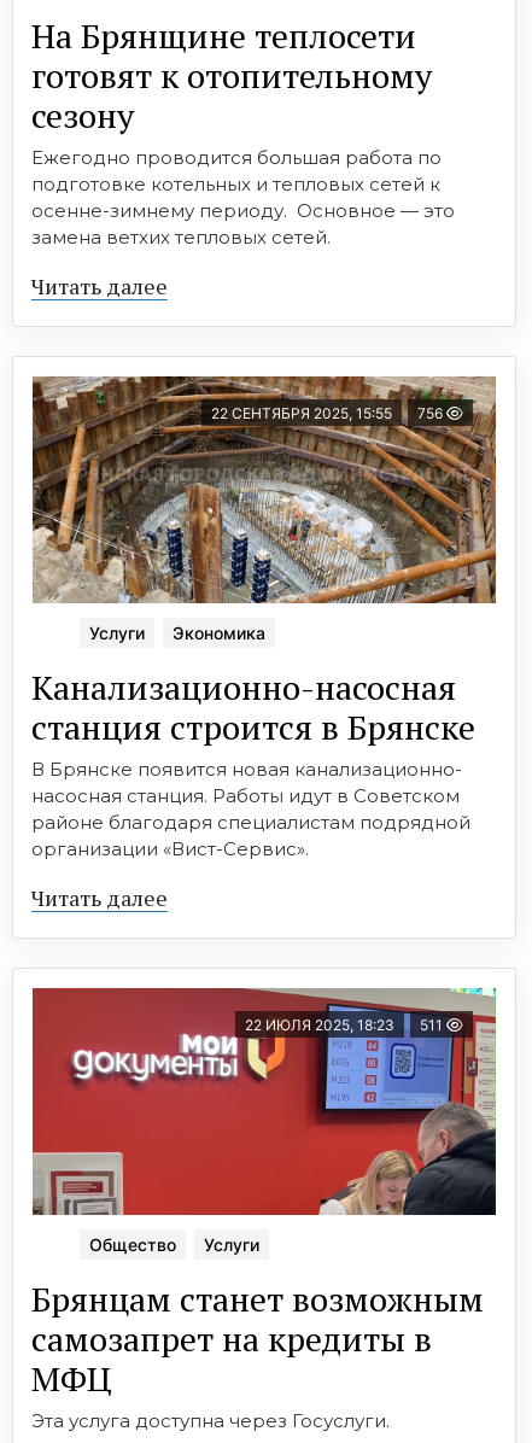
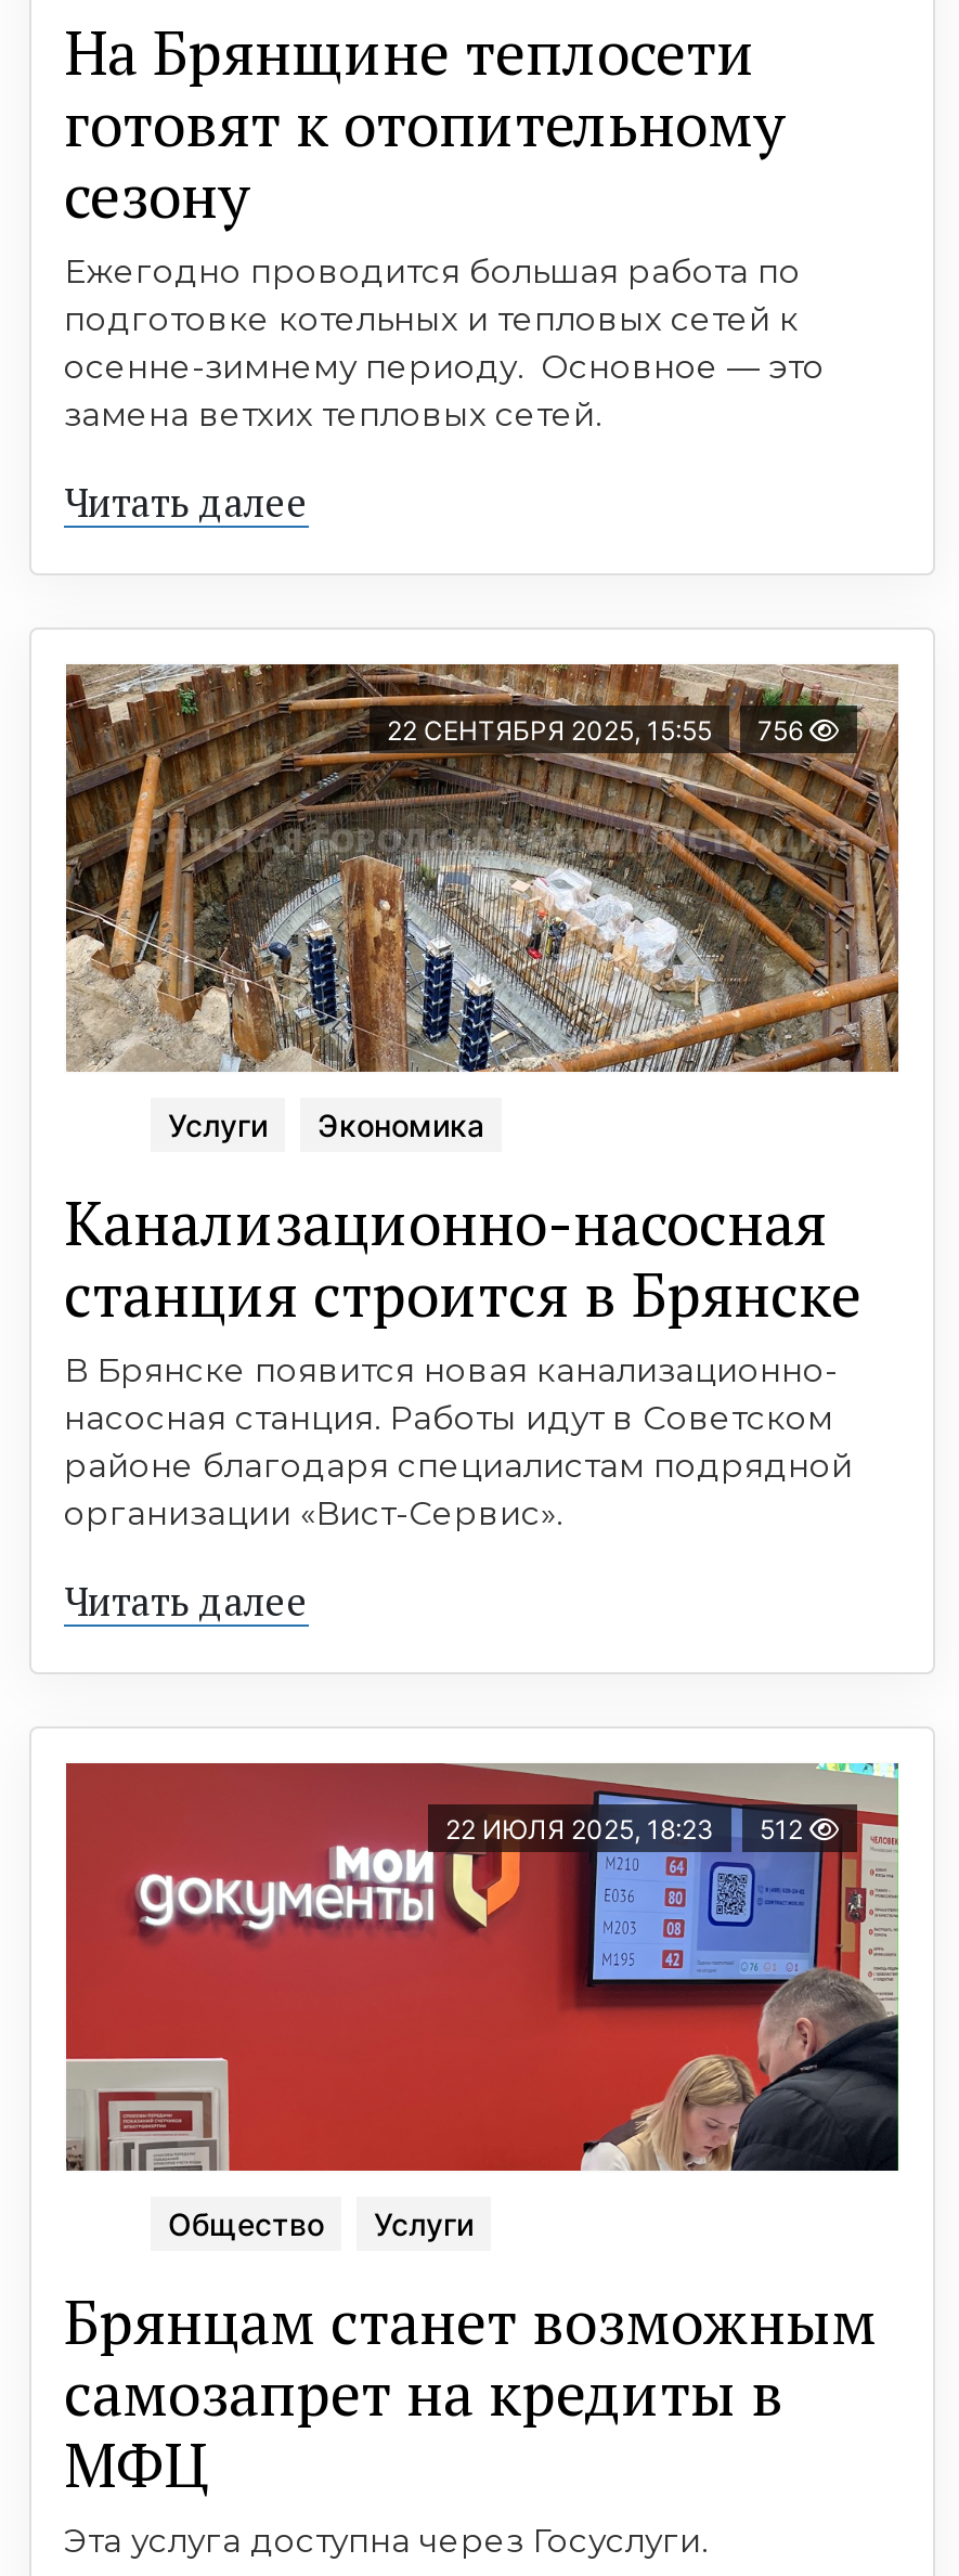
- 22 ИЮЛЯ 2025, 18:23 511
+ 22 ИЮЛЯ 2025, 18:23 512
